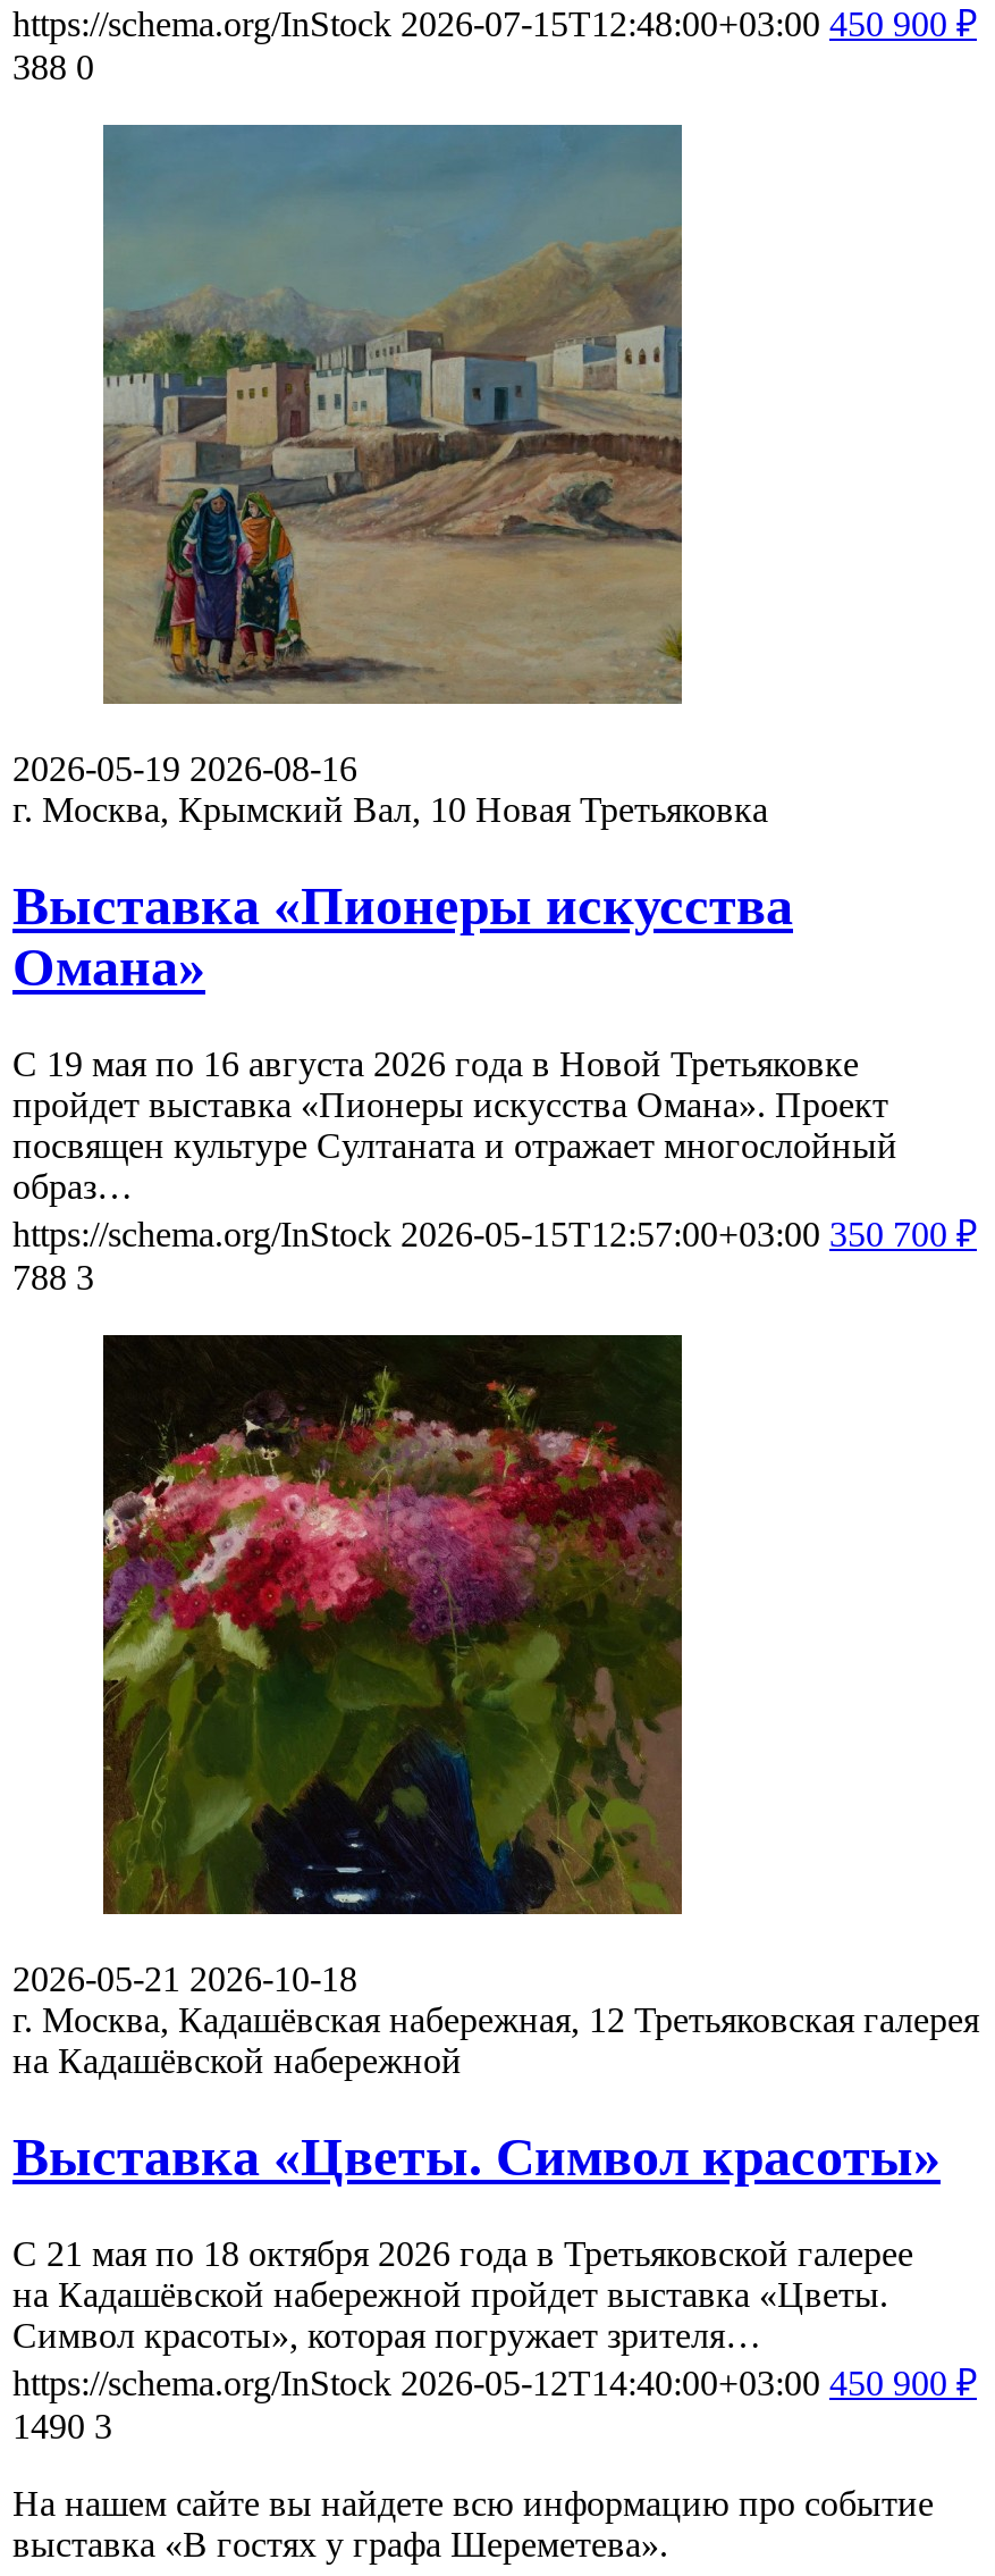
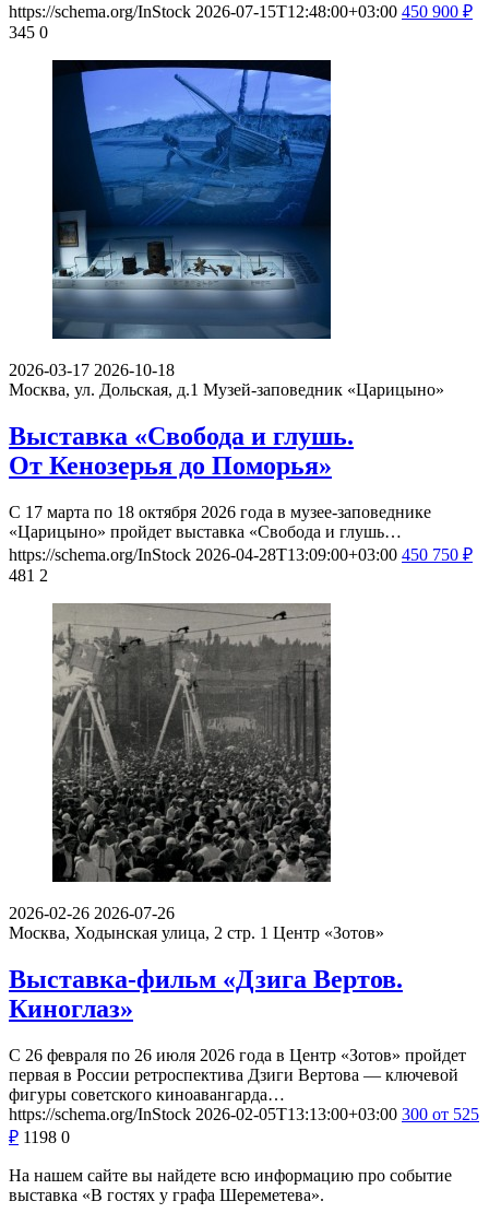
- 388 0
+ 345 0

- [image]
- 2026-05-19 2026-08-16
- г. Москва, Крымский Вал, 10 Новая Третьяковка
+ [image]
+ 2026-03-17 2026-10-18
+ Москва, ул. Дольская, д.1 Музей-заповедник «Царицыно»

- Выставка «Пионеры искусства
- Омана»
+ Выставка «Свобода и глушь.
+ От Кенозерья до Поморья»

- С 19 мая по 16 августа 2026 года в Новой Третьяковке
- пройдет выставка «Пионеры искусства Омана». Проект
- посвящен культуре Султаната и отражает многослойный
- образ…
- https://schema.org/InStock 2026-05-15T12:57:00+03:00 350 700 ₽
- 788 3
+ С 17 марта по 18 октября 2026 года в музее-заповеднике
+ «Царицыно» пройдет выставка «Свобода и глушь…
+ https://schema.org/InStock 2026-04-28T13:09:00+03:00 450 750 ₽
+ 481 2

- [image]
- 2026-05-21 2026-10-18
- г. Москва, Кадашёвская набережная, 12 Третьяковская галерея
- на Кадашёвской набережной
+ [image]
+ 2026-02-26 2026-07-26
+ Москва, Ходынская улица, 2 стр. 1 Центр «Зотов»

- Выставка «Цветы. Символ красоты»
+ Выставка-фильм «Дзига Вертов.
+ Киноглаз»

- С 21 мая по 18 октября 2026 года в Третьяковской галерее
- на Кадашёвской набережной пройдет выставка «Цветы.
- Символ красоты», которая погружает зрителя…
- https://schema.org/InStock 2026-05-12T14:40:00+03:00 450 900 ₽
- 1490 3
+ С 26 февраля по 26 июля 2026 года в Центр «Зотов» пройдет
+ первая в России ретроспектива Дзиги Вертова — ключевой
+ фигуры советского киноавангарда…
+ https://schema.org/InStock 2026-02-05T13:13:00+03:00 300 от 525
+ ₽ 1198 0
